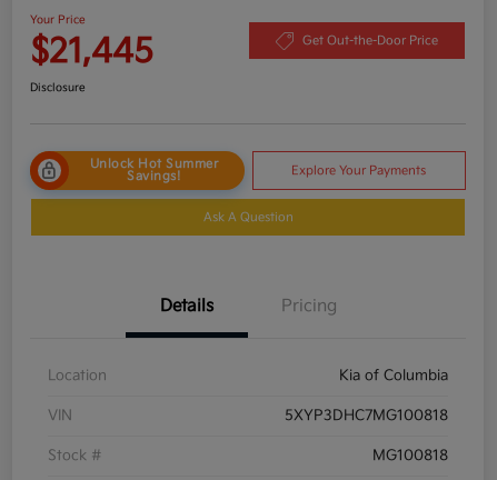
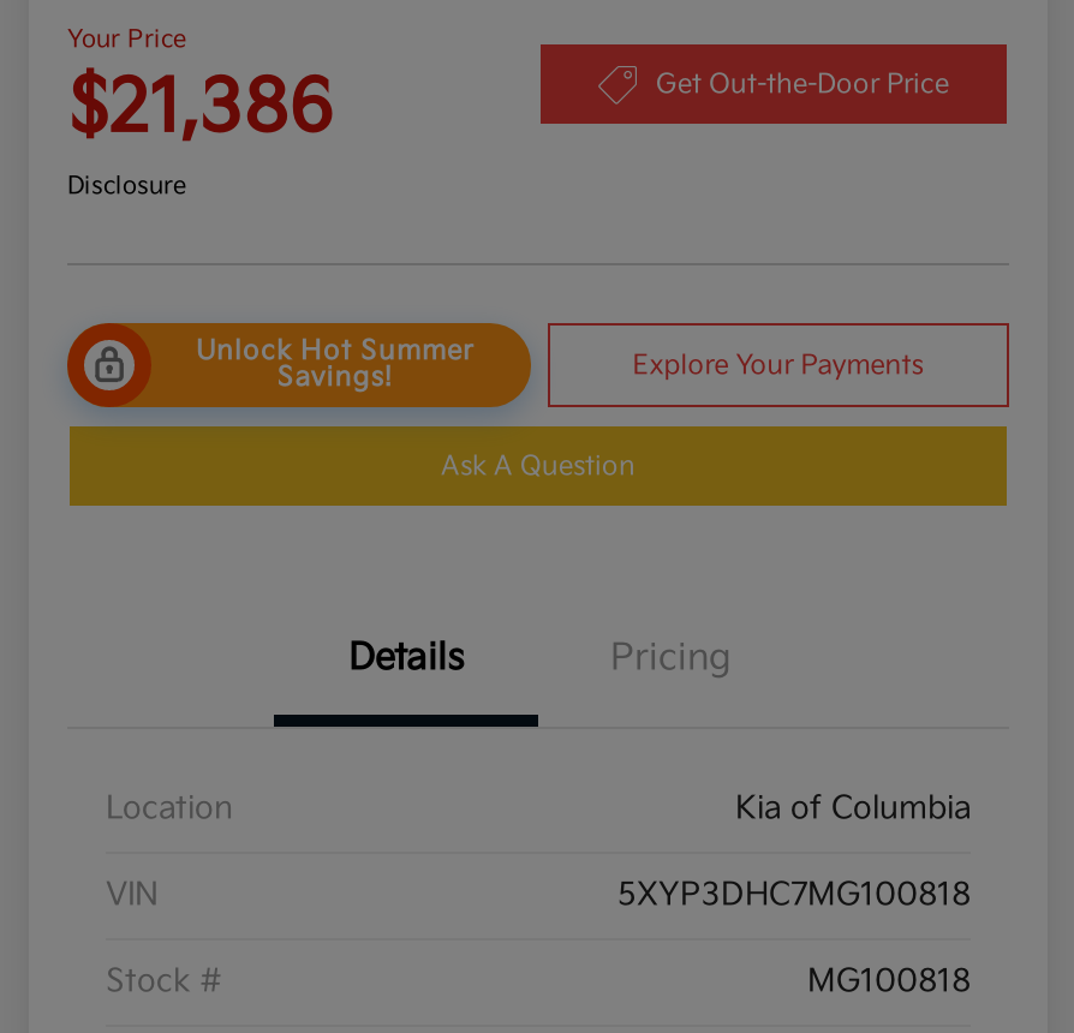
- $21,445
+ $21,386
